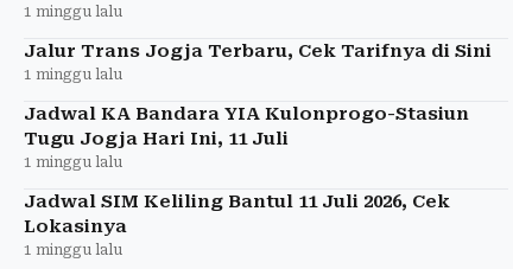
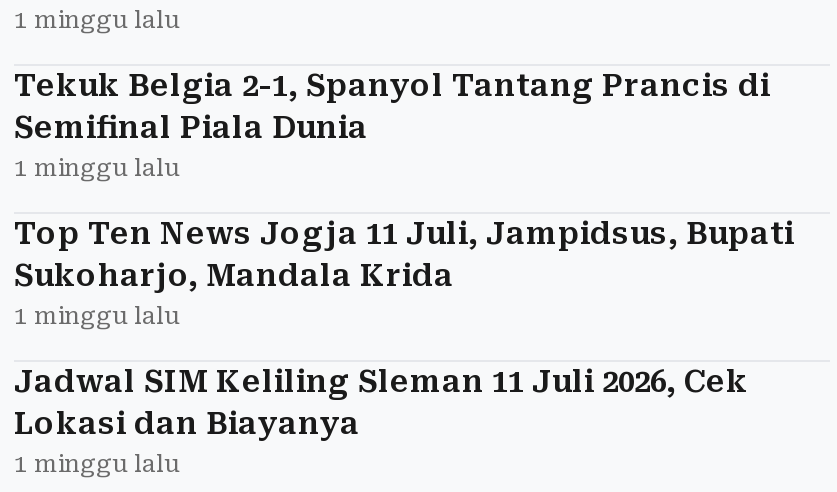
- Jalur Trans Jogja Terbaru, Cek Tarifnya di Sini
+ Tekuk Belgia 2-1, Spanyol Tantang Prancis di
+ Semifinal Piala Dunia

- Jadwal KA Bandara YIA Kulonprogo-Stasiun
- Tugu Jogja Hari Ini, 11 Juli
+ Top Ten News Jogja 11 Juli, Jampidsus, Bupati
+ Sukoharjo, Mandala Krida

- Jadwal SIM Keliling Bantul 11 Juli 2026, Cek
- Lokasinya
+ Jadwal SIM Keliling Sleman 11 Juli 2026, Cek
+ Lokasi dan Biayanya
